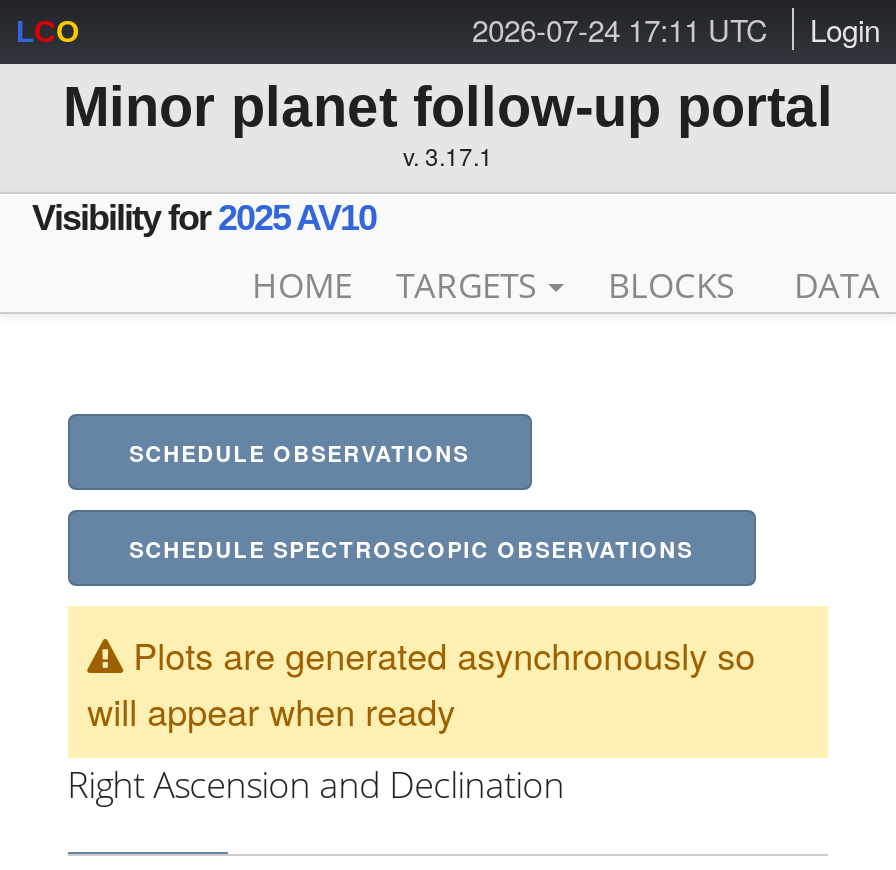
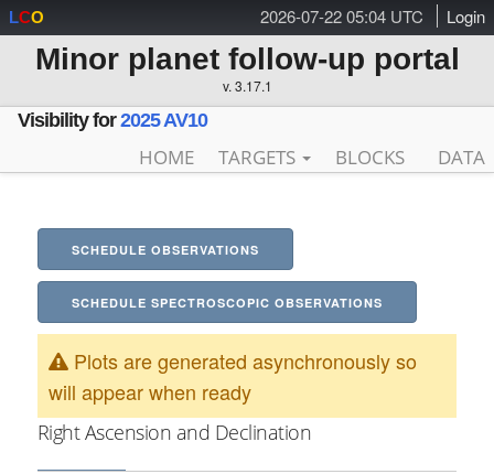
- 2026-07-24 17:11 UTC Login
+ 2026-07-22 05:04 UTC Login
